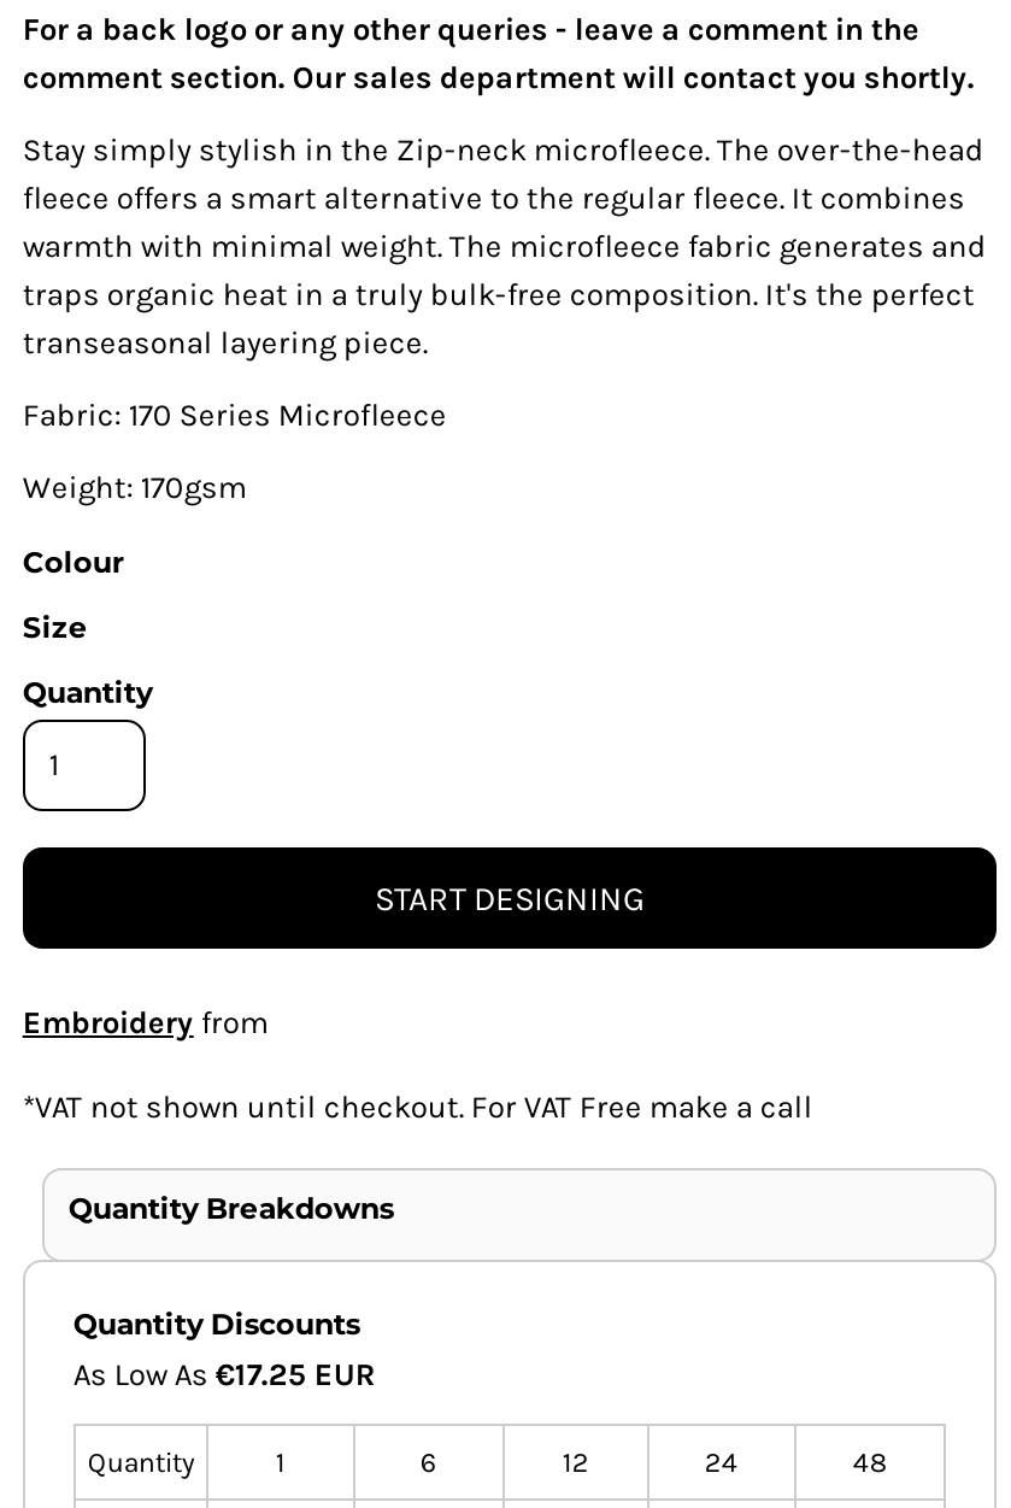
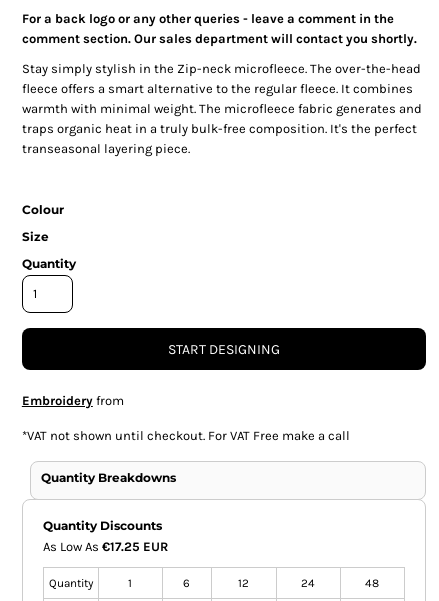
- Fabric: 170 Series Microfleece
- Weight: 170gsm
